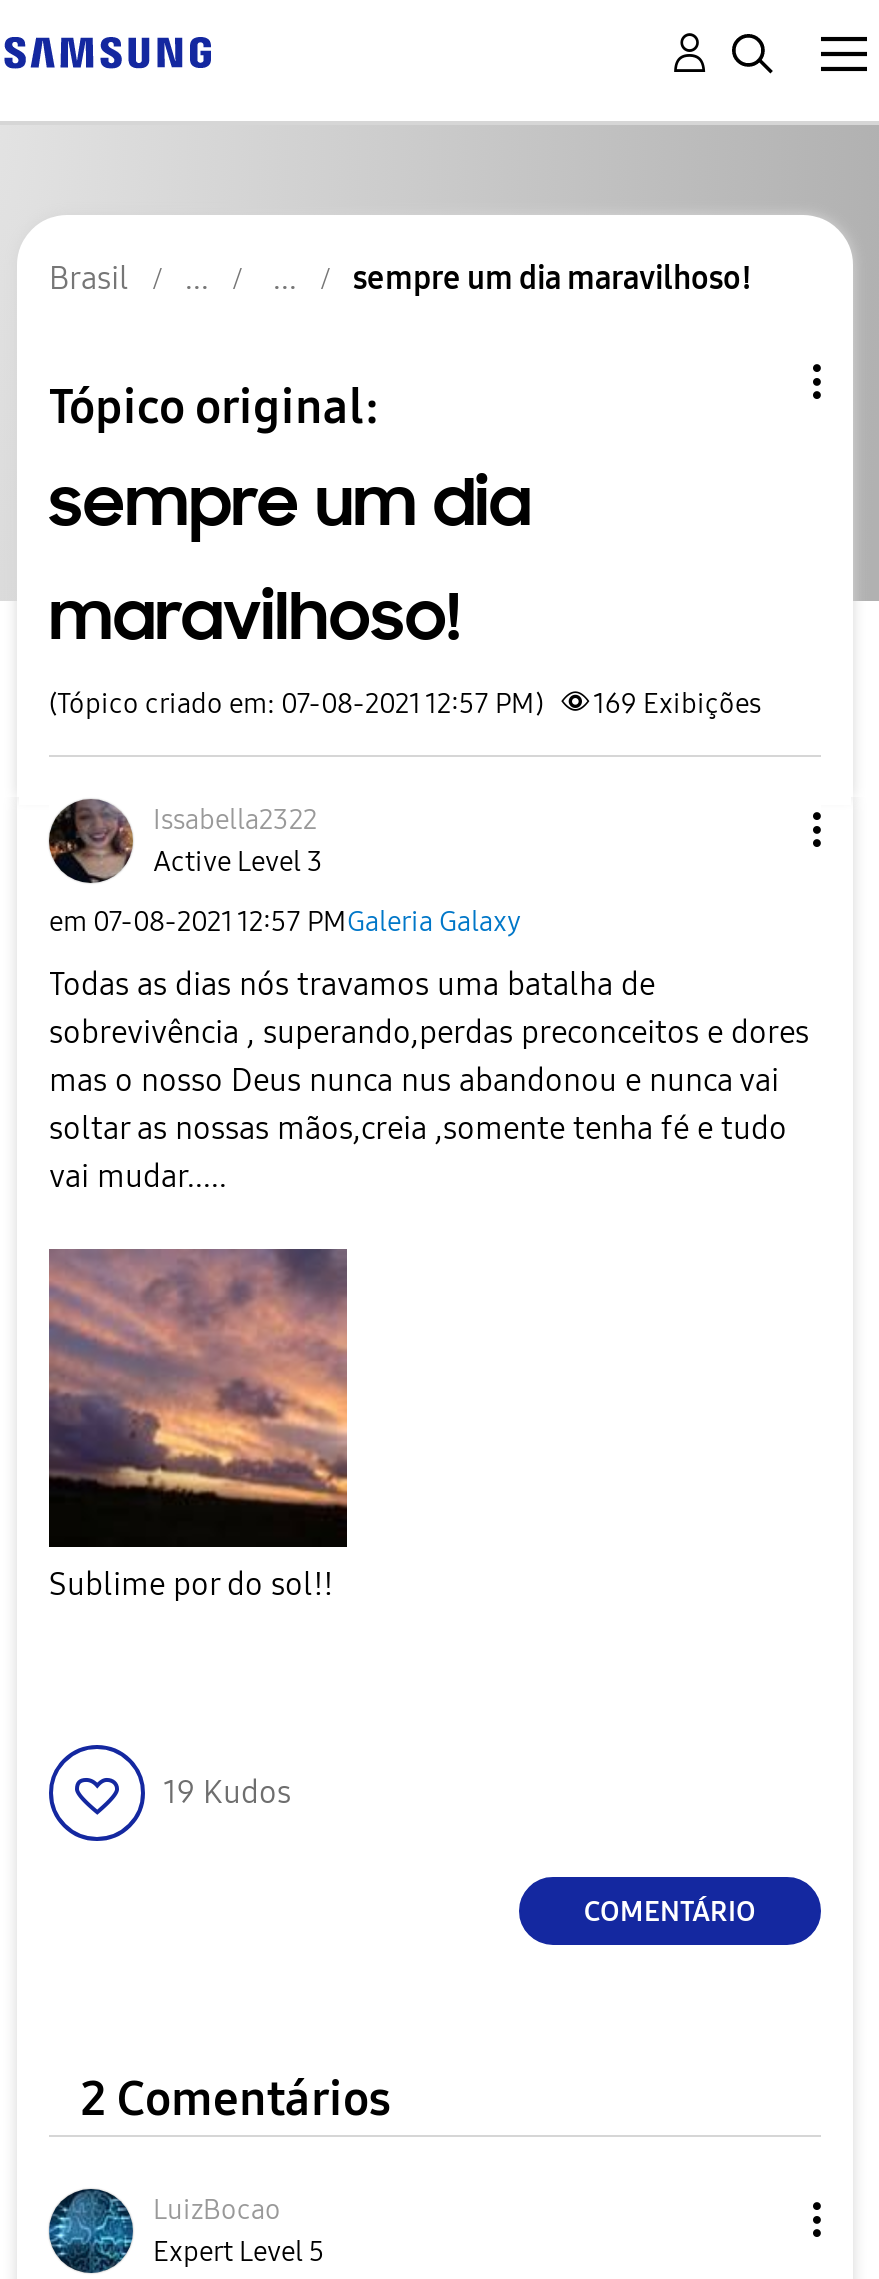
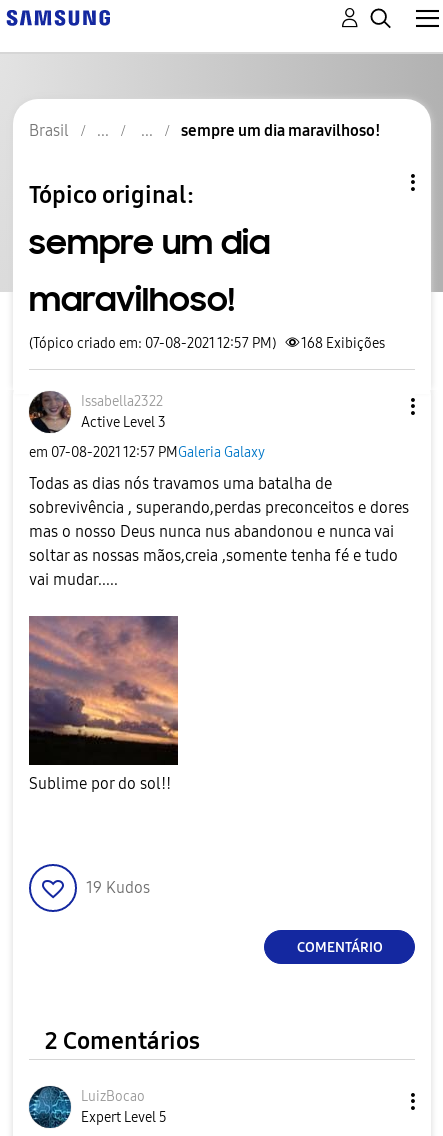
- (Tópico criado em: 07-08-2021 12:57 PM) 169 Exibições
+ (Tópico criado em: 07-08-2021 12:57 PM) 168 Exibições
